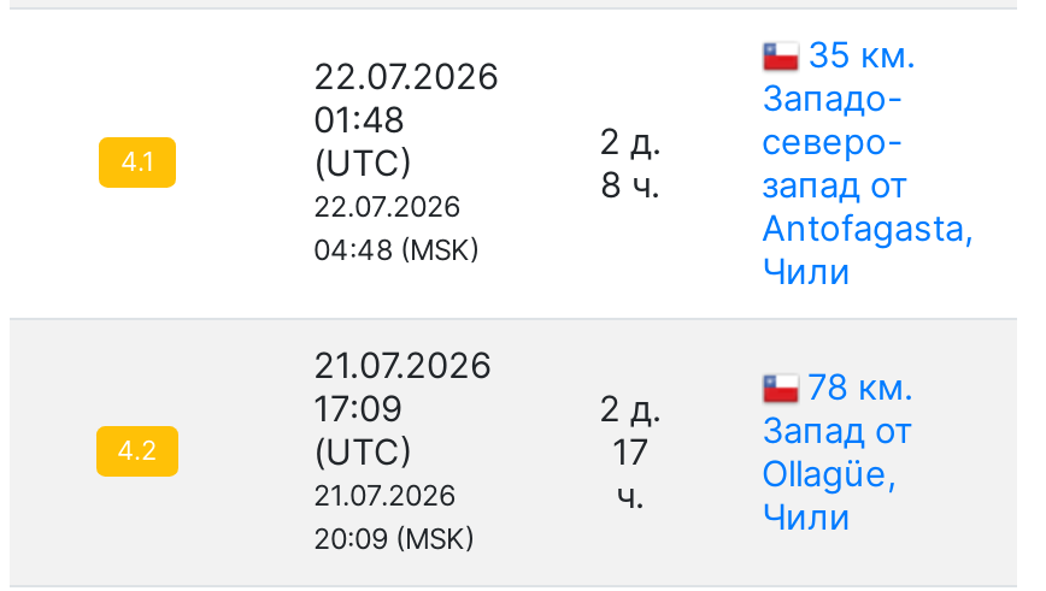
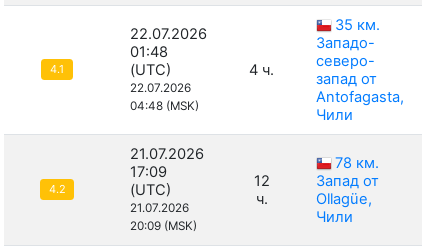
- 2 д.
- 8 ч.
+ 4 ч.

- 2 д.
- 17
+ 12
